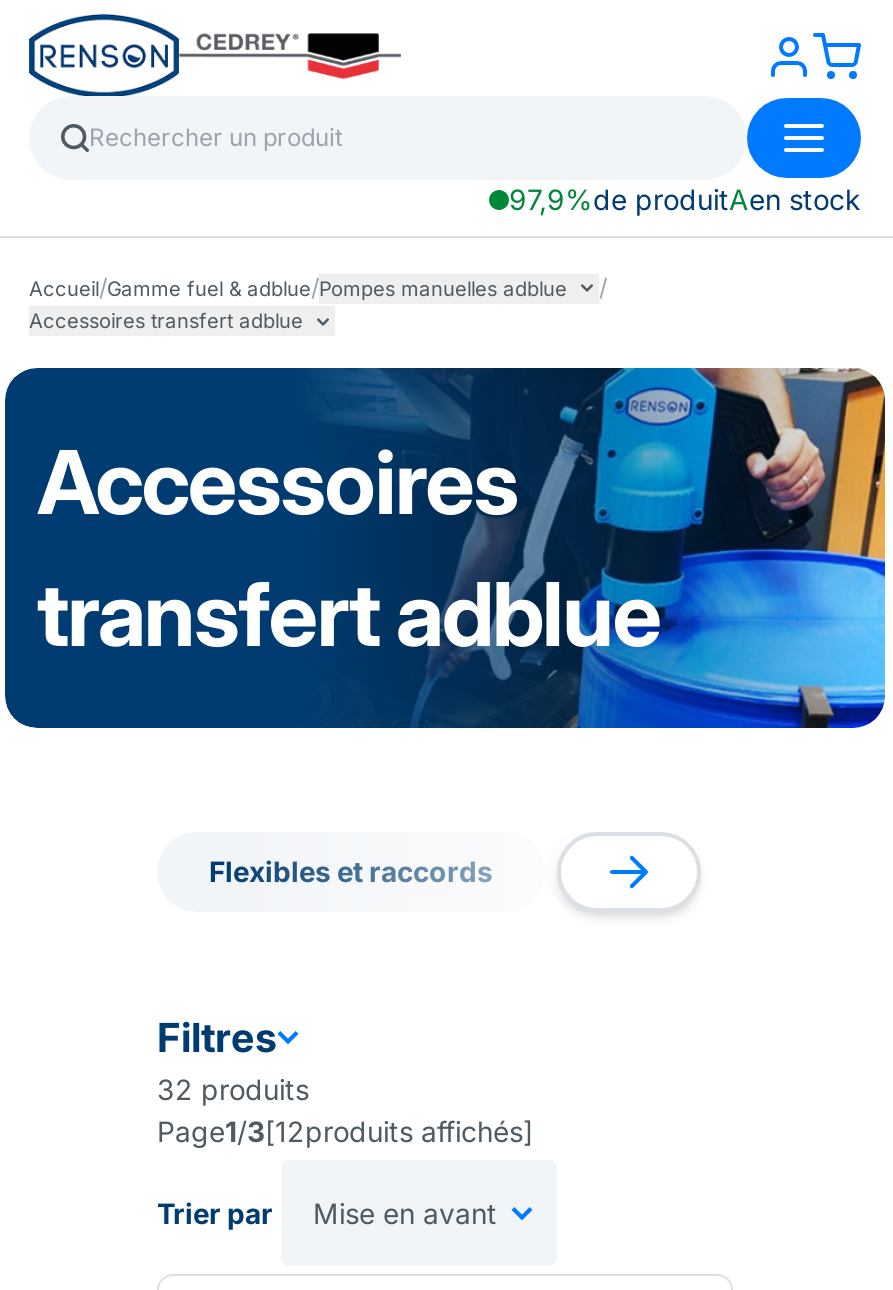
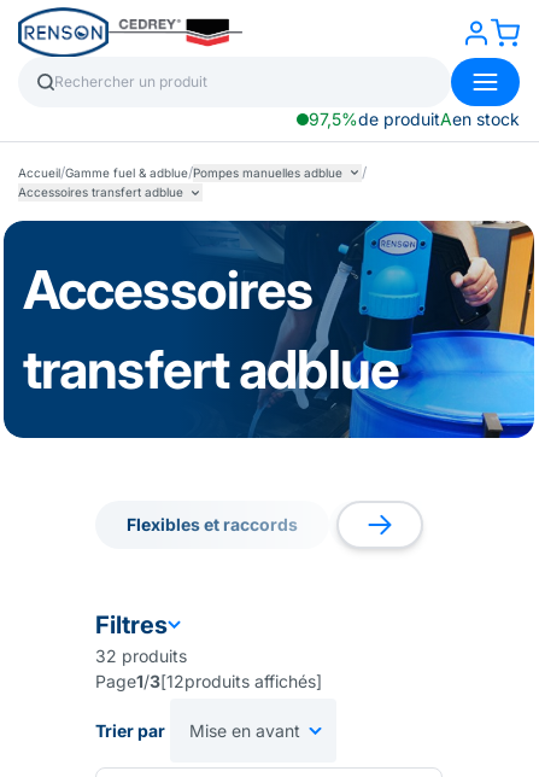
- 97,9%de produitAen stock
+ 97,5%de produitAen stock
